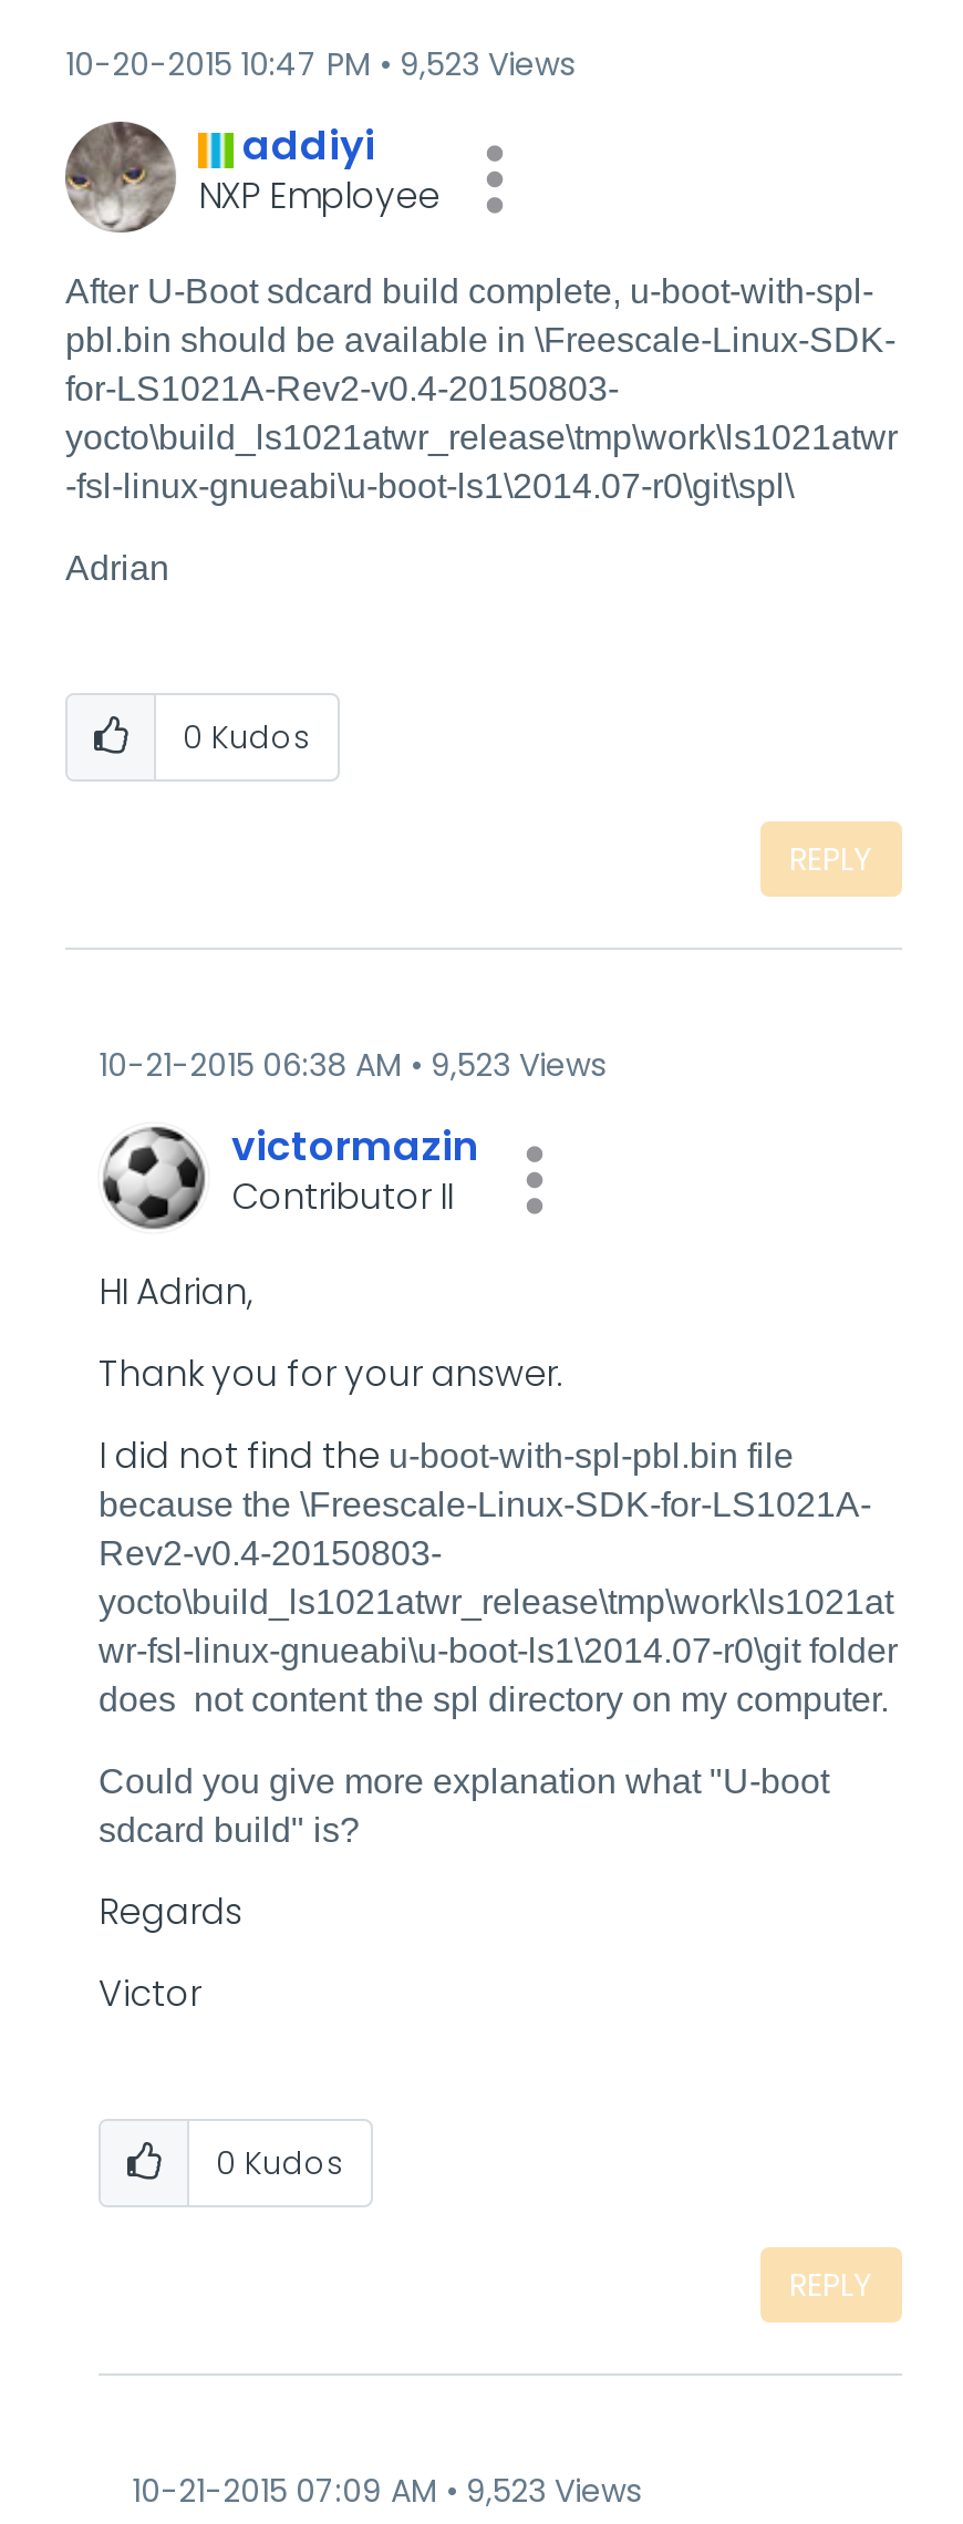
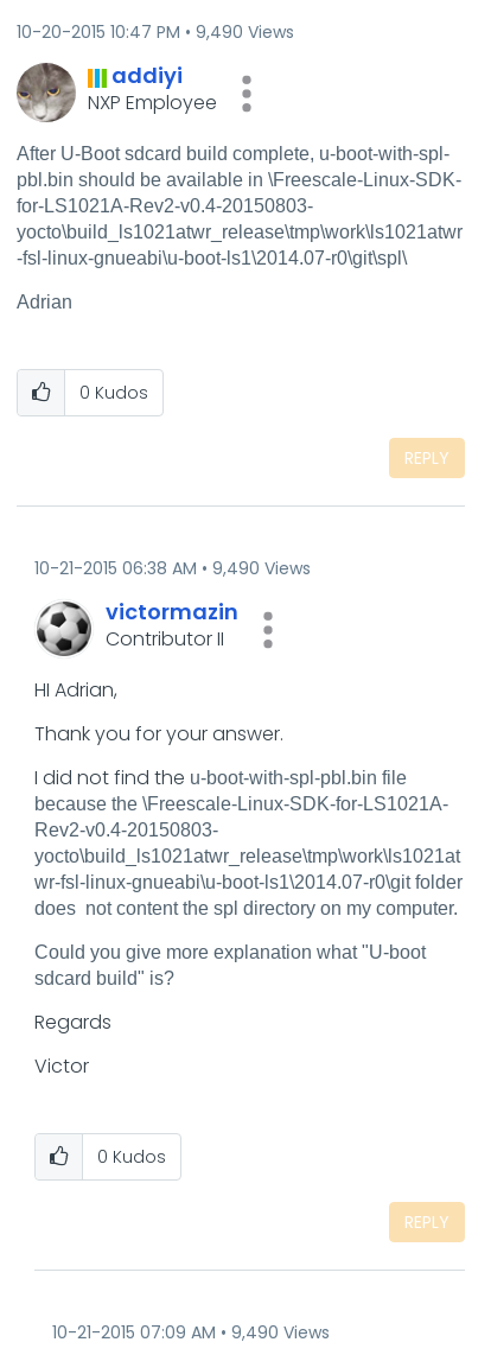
- 10-20-2015 10:47 PM 9,523 Views
+ 10-20-2015 10:47 PM 9,490 Views

- 10-21-2015 06:38 AM 9,523 Views
+ 10-21-2015 06:38 AM 9,490 Views

- 10-21-2015 07:09 AM 9,523 Views
+ 10-21-2015 07:09 AM 9,490 Views
